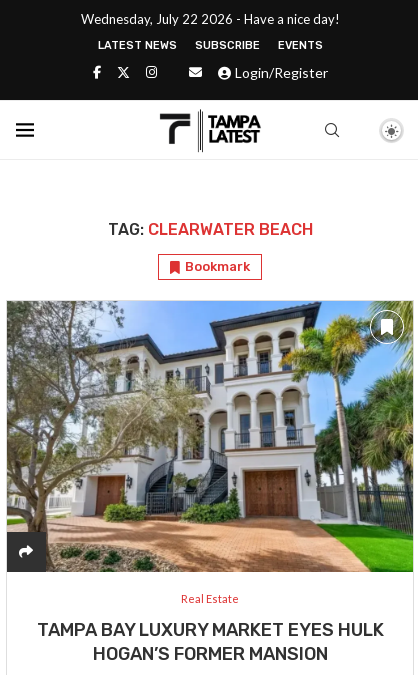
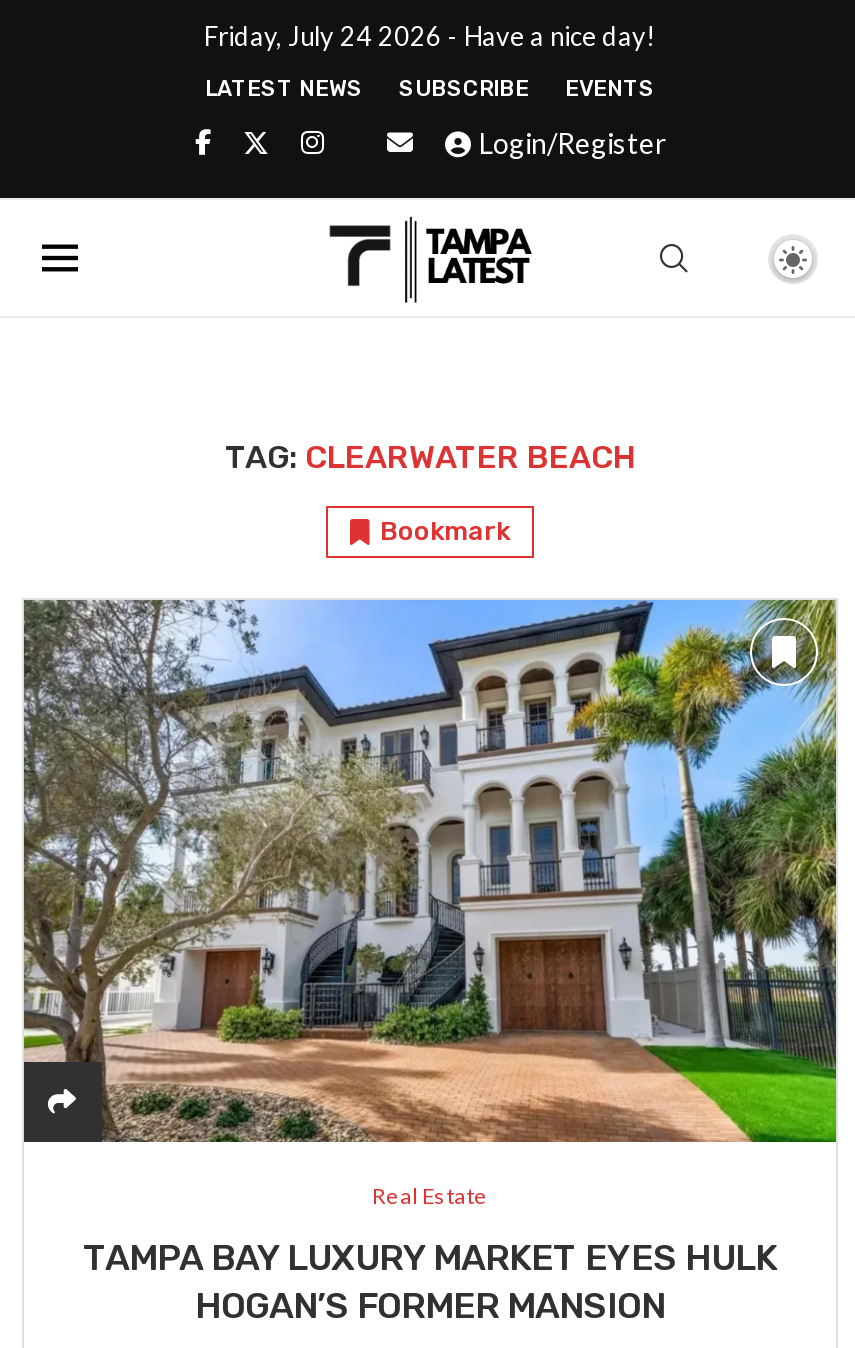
- Wednesday, July 22 2026 - Have a nice day!
+ Friday, July 24 2026 - Have a nice day!
